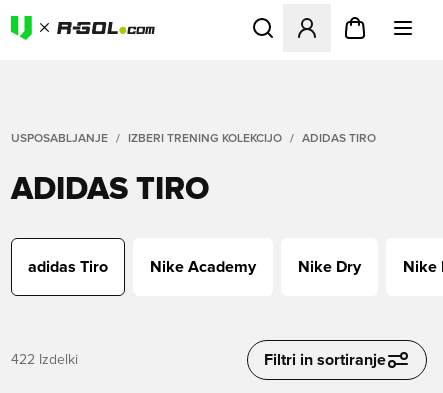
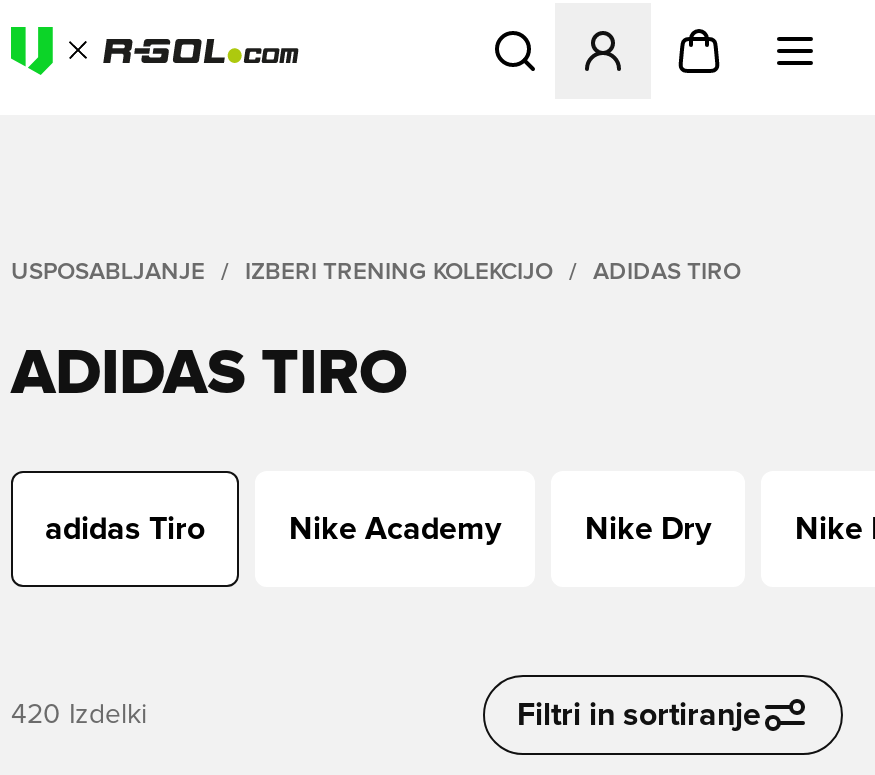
- 422 Izdelki
+ 420 Izdelki
